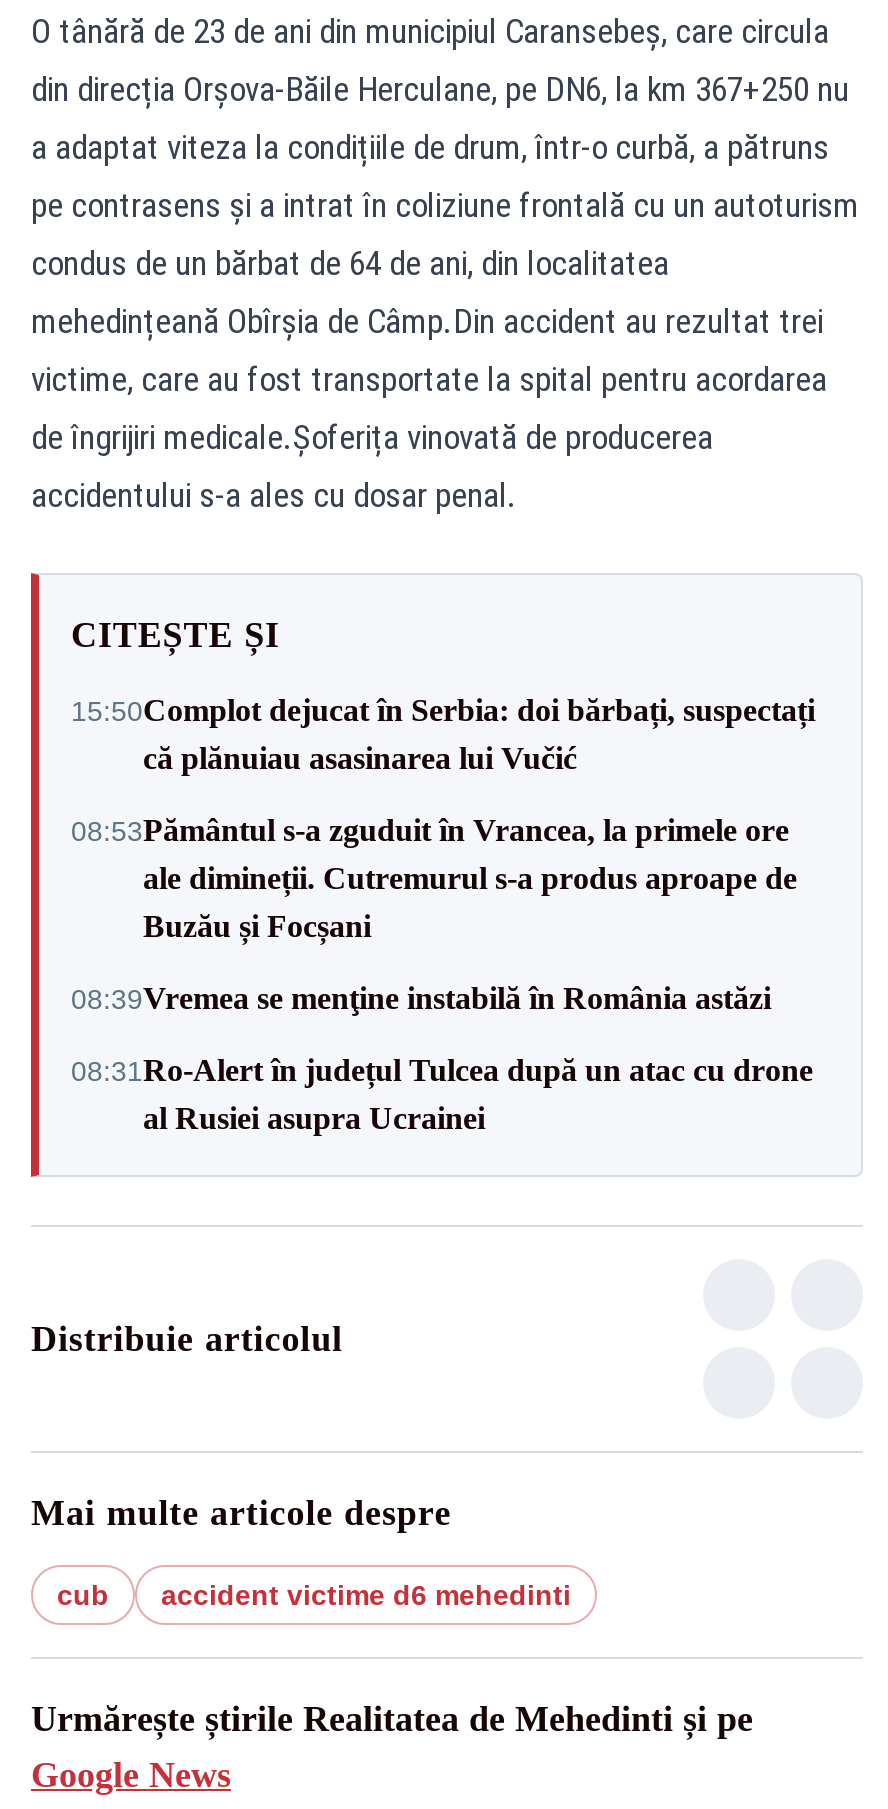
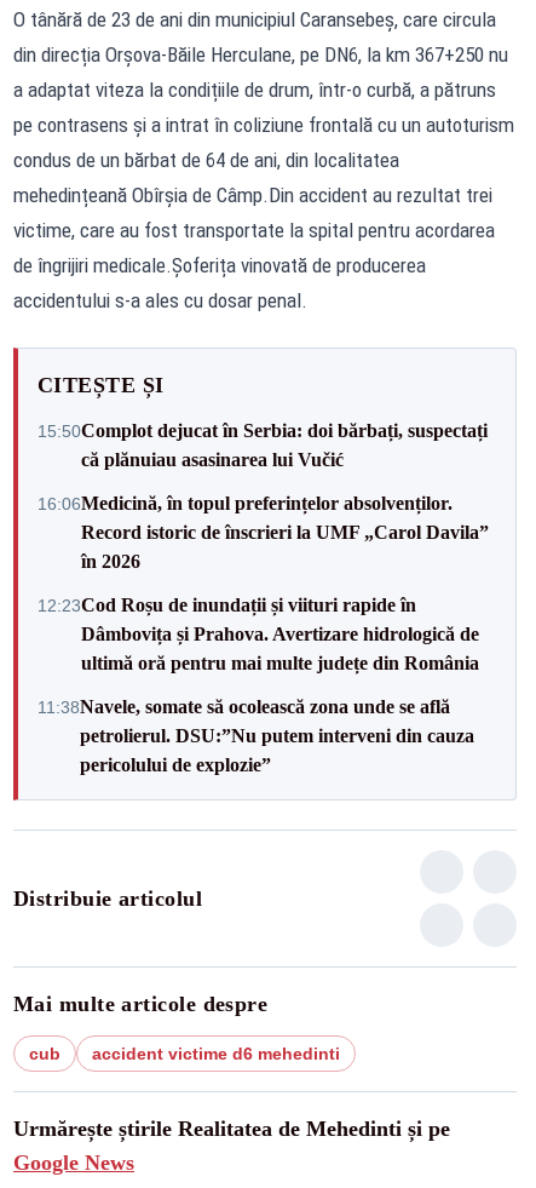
- 08:53Pământul s-a zguduit în Vrancea, la primele ore
- ale dimineții. Cutremurul s-a produs aproape de
- Buzău și Focșani
+ 16:06Medicină, în topul preferințelor absolvenților.
+ Record istoric de înscrieri la UMF „Carol Davila”
+ în 2026

- 08:39Vremea se menţine instabilă în România astăzi
+ 12:23Cod Roșu de inundații și viituri rapide în
+ Dâmbovița și Prahova. Avertizare hidrologică de
+ ultimă oră pentru mai multe județe din România

- 08:31Ro-Alert în județul Tulcea după un atac cu drone
- al Rusiei asupra Ucrainei
+ 11:38Navele, somate să ocolească zona unde se află
+ petrolierul. DSU:”Nu putem interveni din cauza
+ pericolului de explozie”
